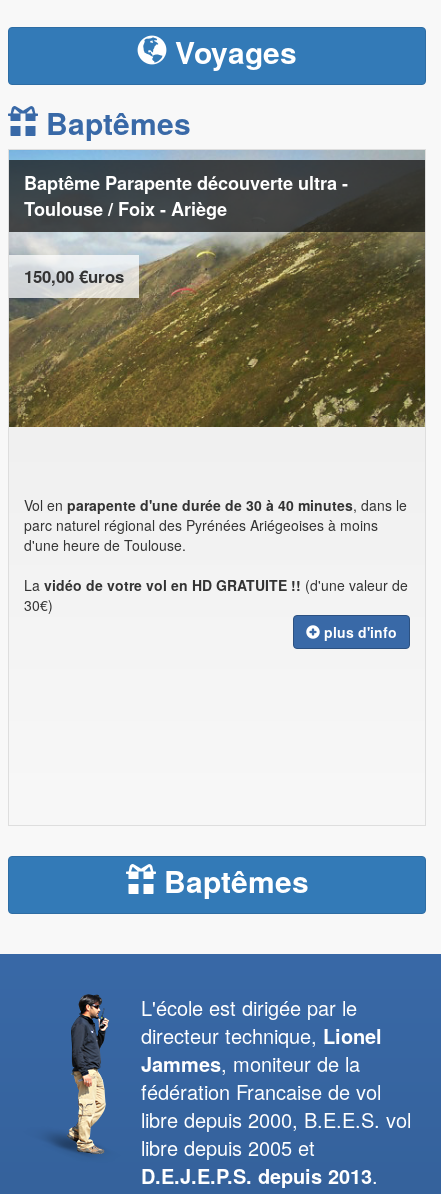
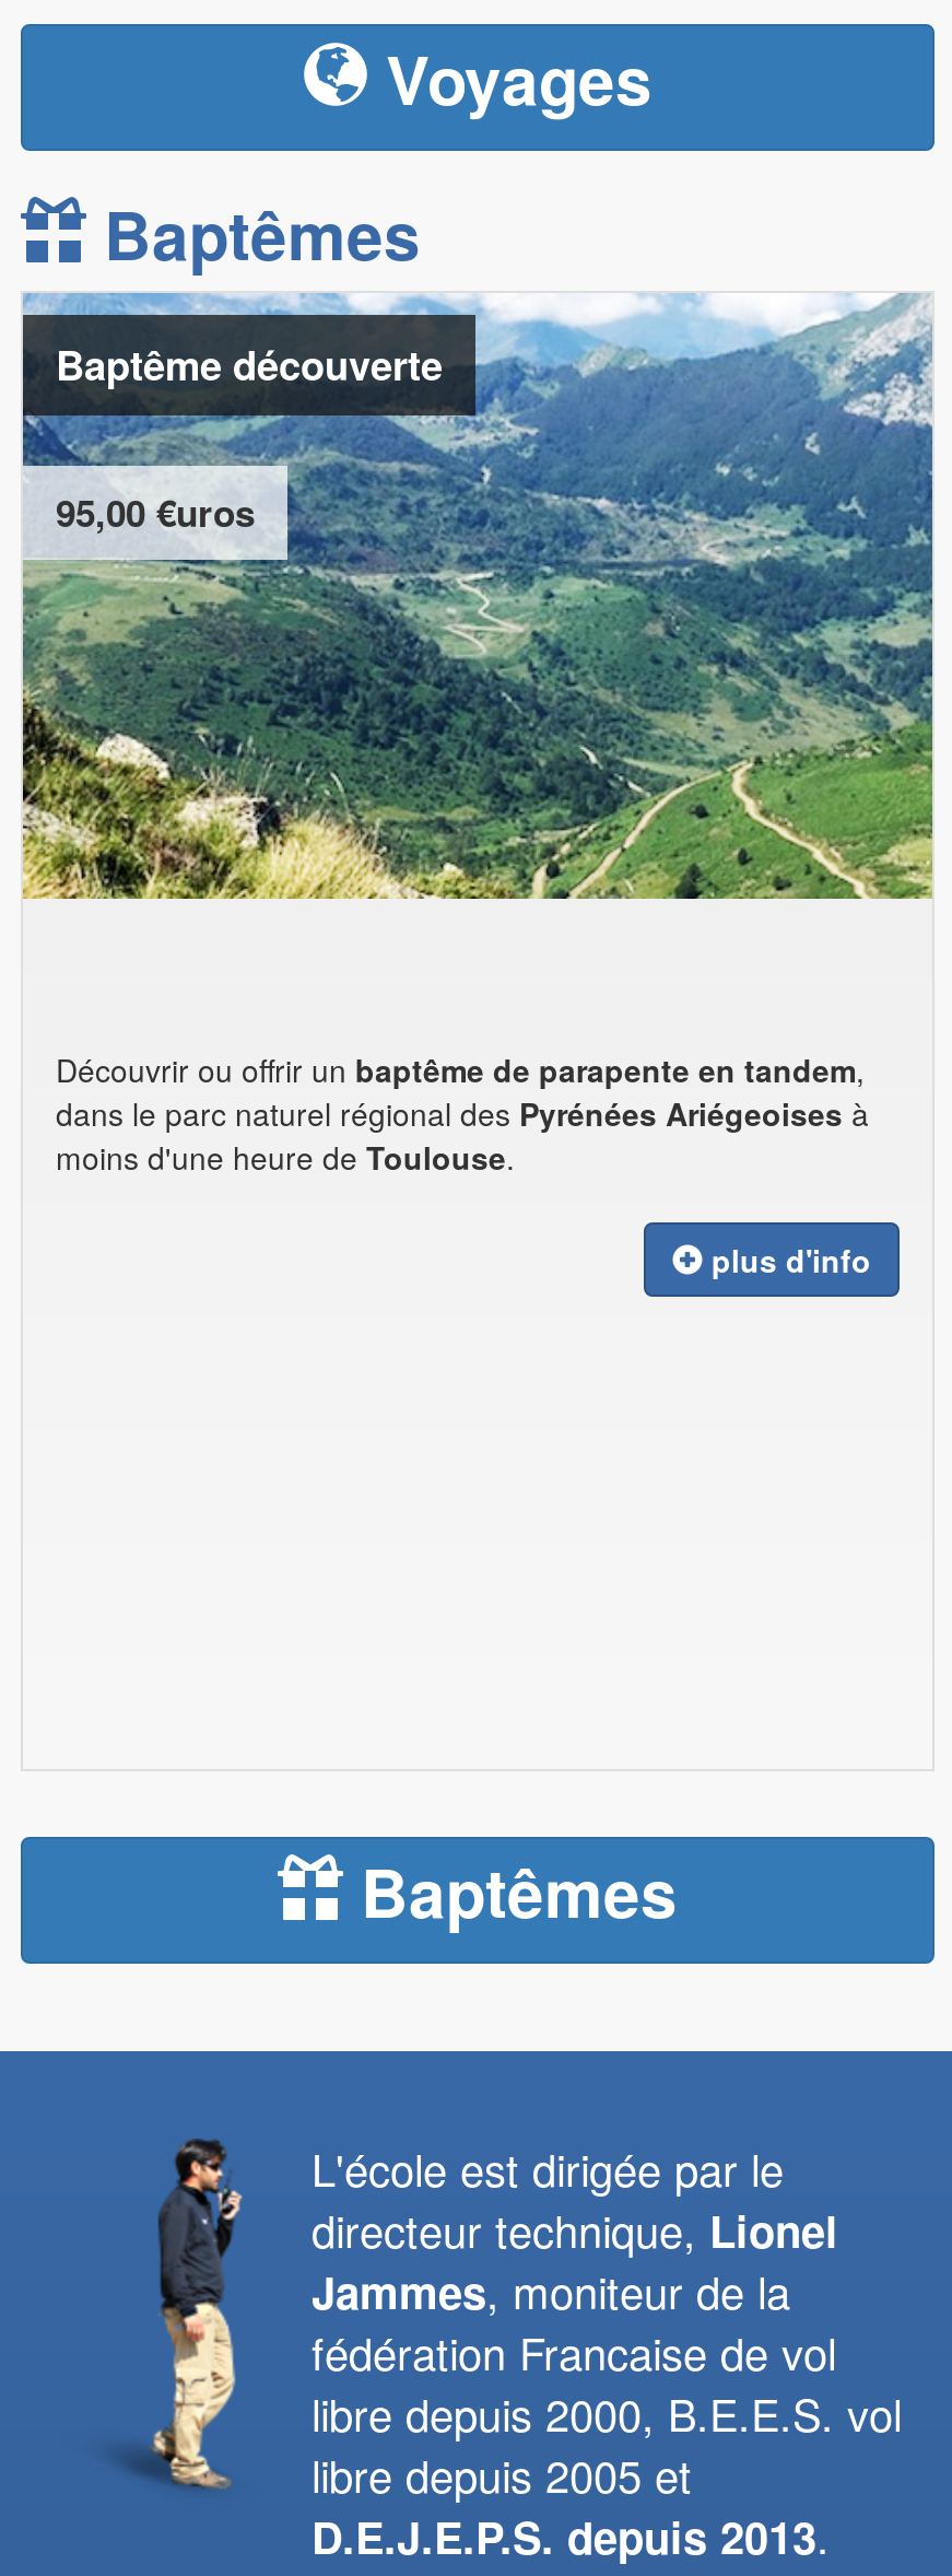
- [image]
- Baptême Parapente découverte ultra -
- Toulouse / Foix - Ariège
- 150,00 €uros
+ [image]
+ Baptême découverte
+ 95,00 €uros

- Vol en parapente d'une durée de 30 à 40 minutes, dans le
- parc naturel régional des Pyrénées Ariégeoises à moins
- d'une heure de Toulouse.
- La vidéo de votre vol en HD GRATUITE !! (d'une valeur de
- 30€)
+ Découvrir ou offrir un baptême de parapente en tandem,
+ dans le parc naturel régional des Pyrénées Ariégeoises à
+ moins d'une heure de Toulouse.

moved up: plus d'info
